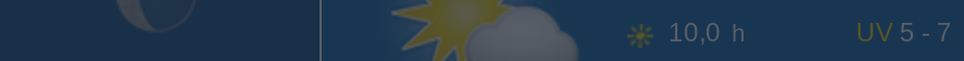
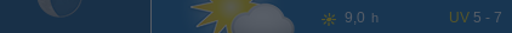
- 10,0 h
+ 9,0 h
